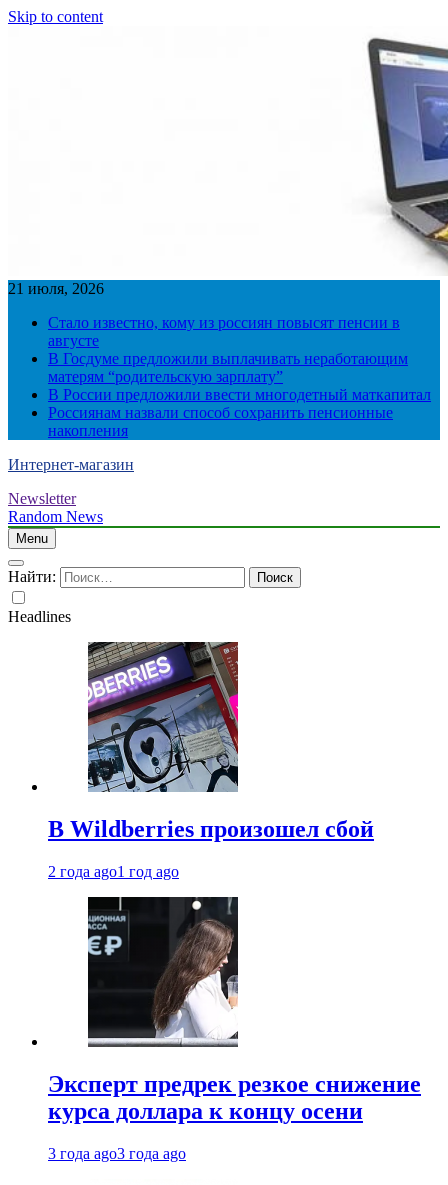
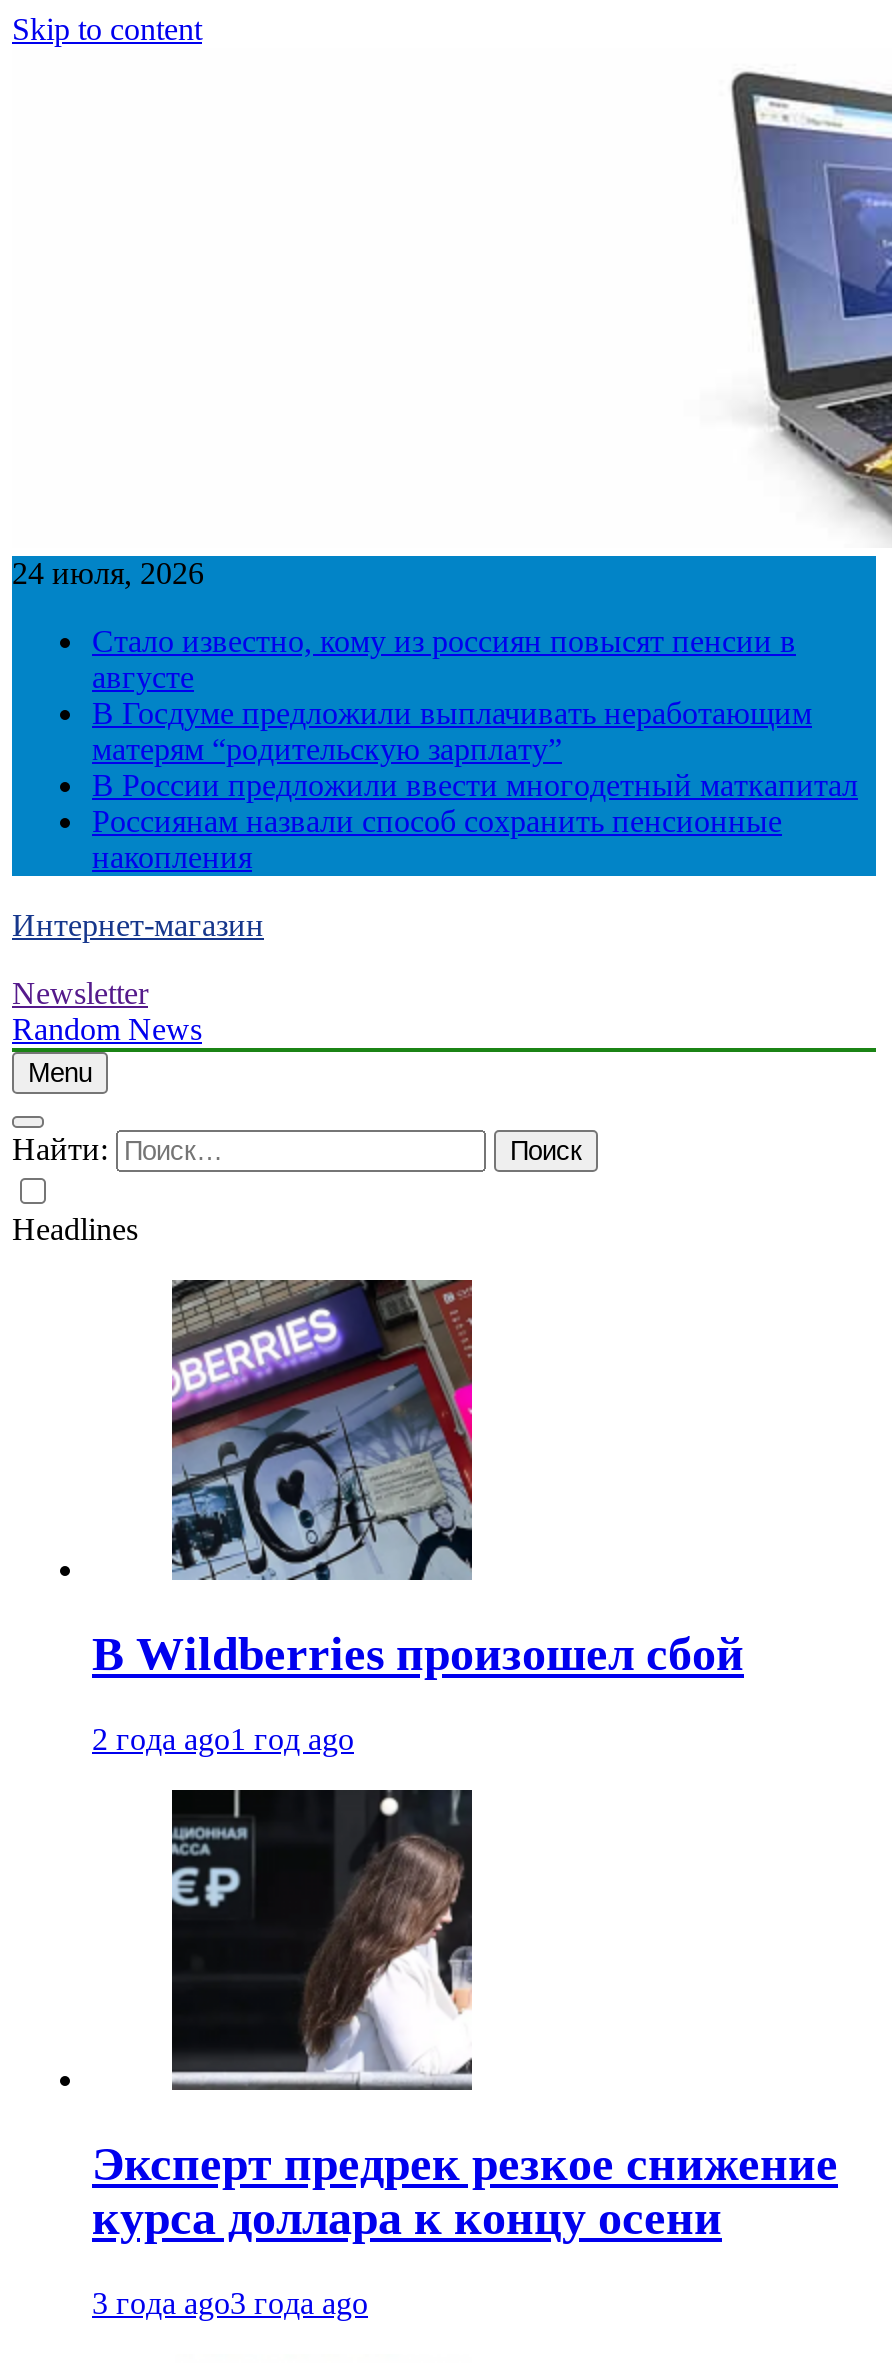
- 21 июля, 2026
+ 24 июля, 2026
